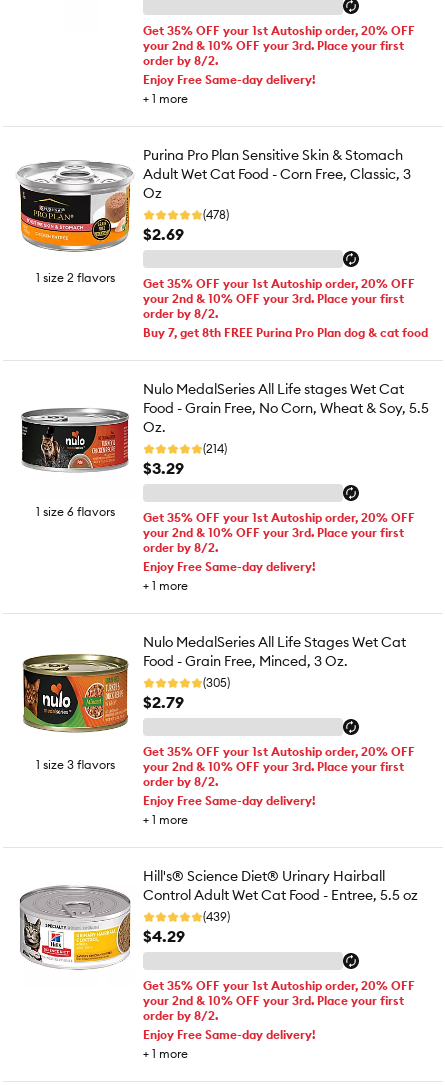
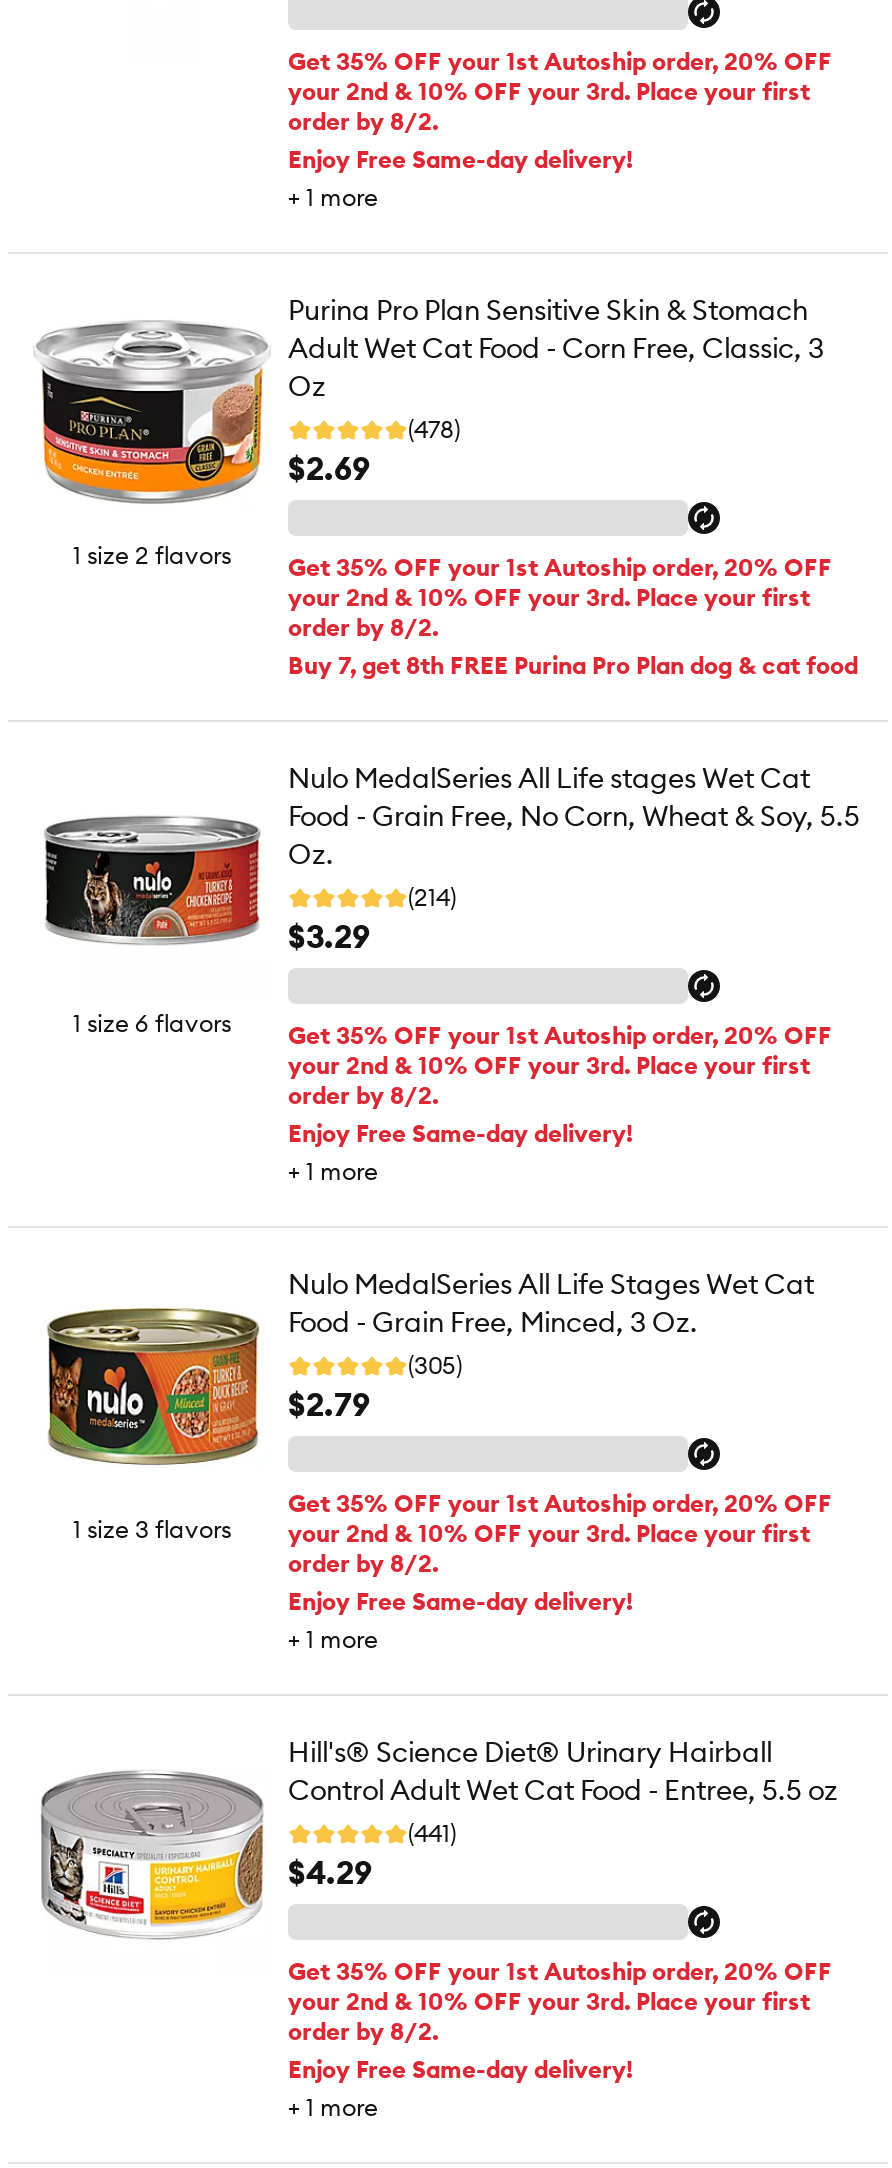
- (439)
+ (441)
